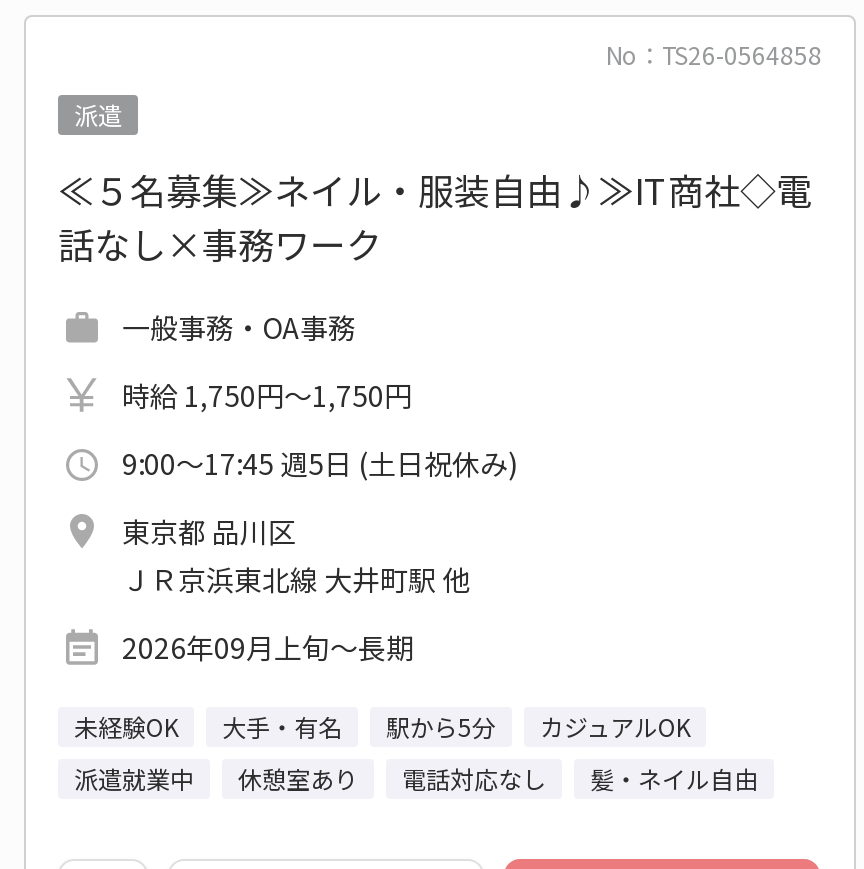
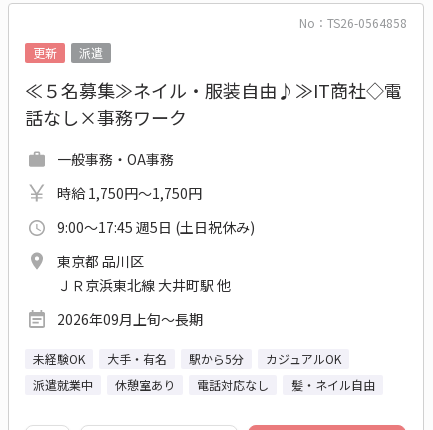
+ 更新
